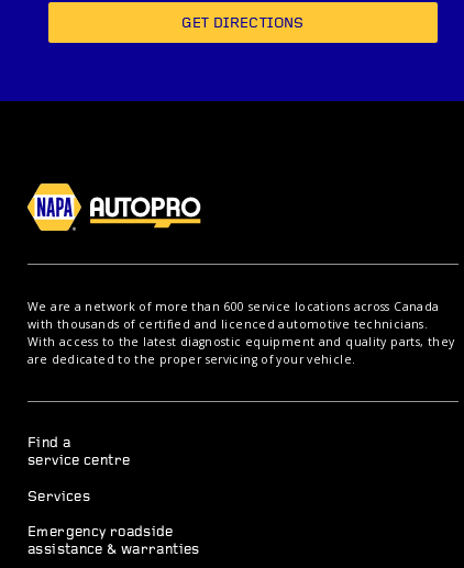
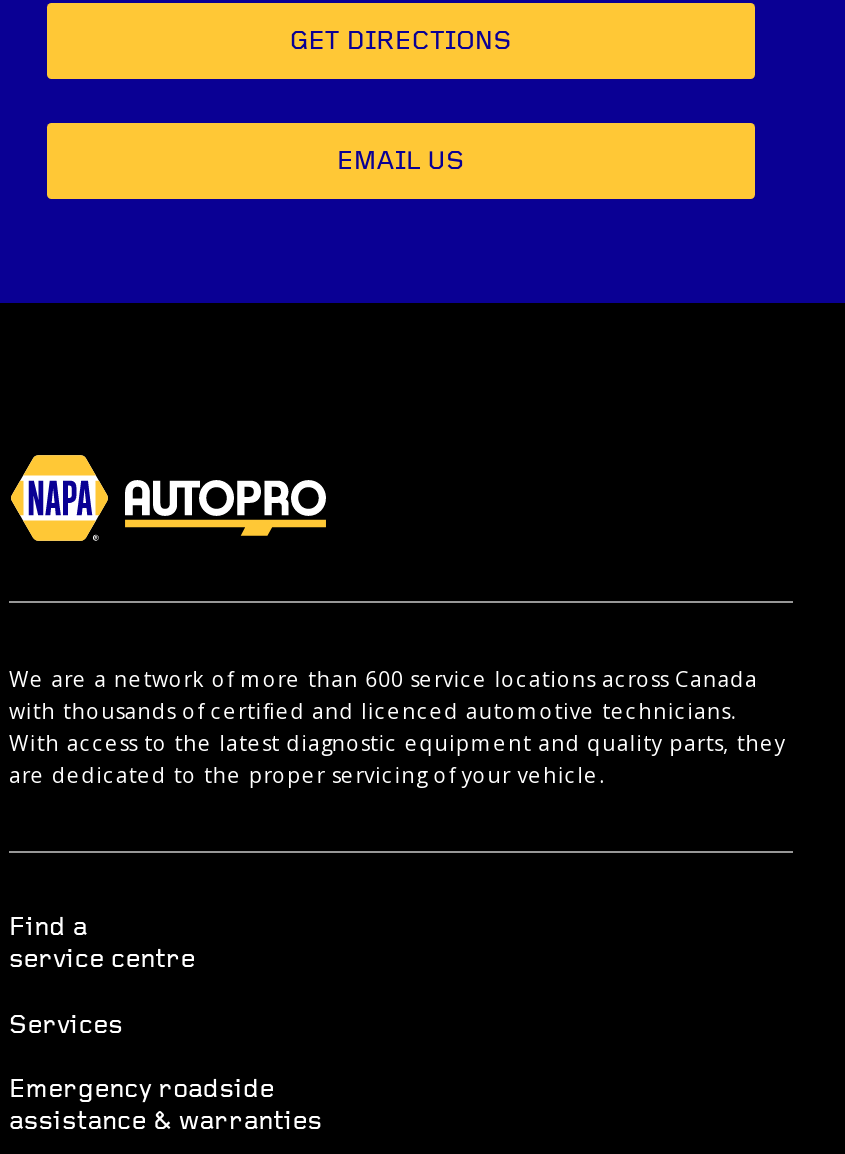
+ EMAIL US
